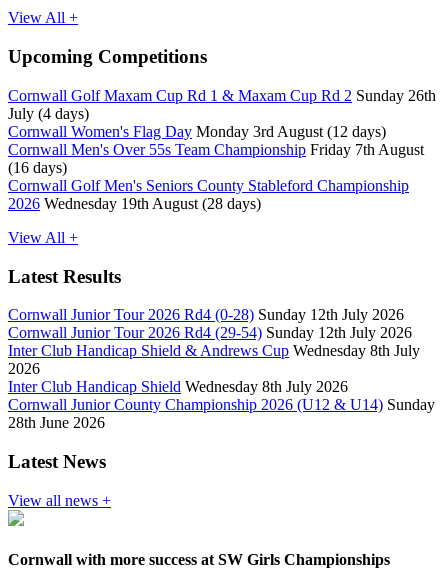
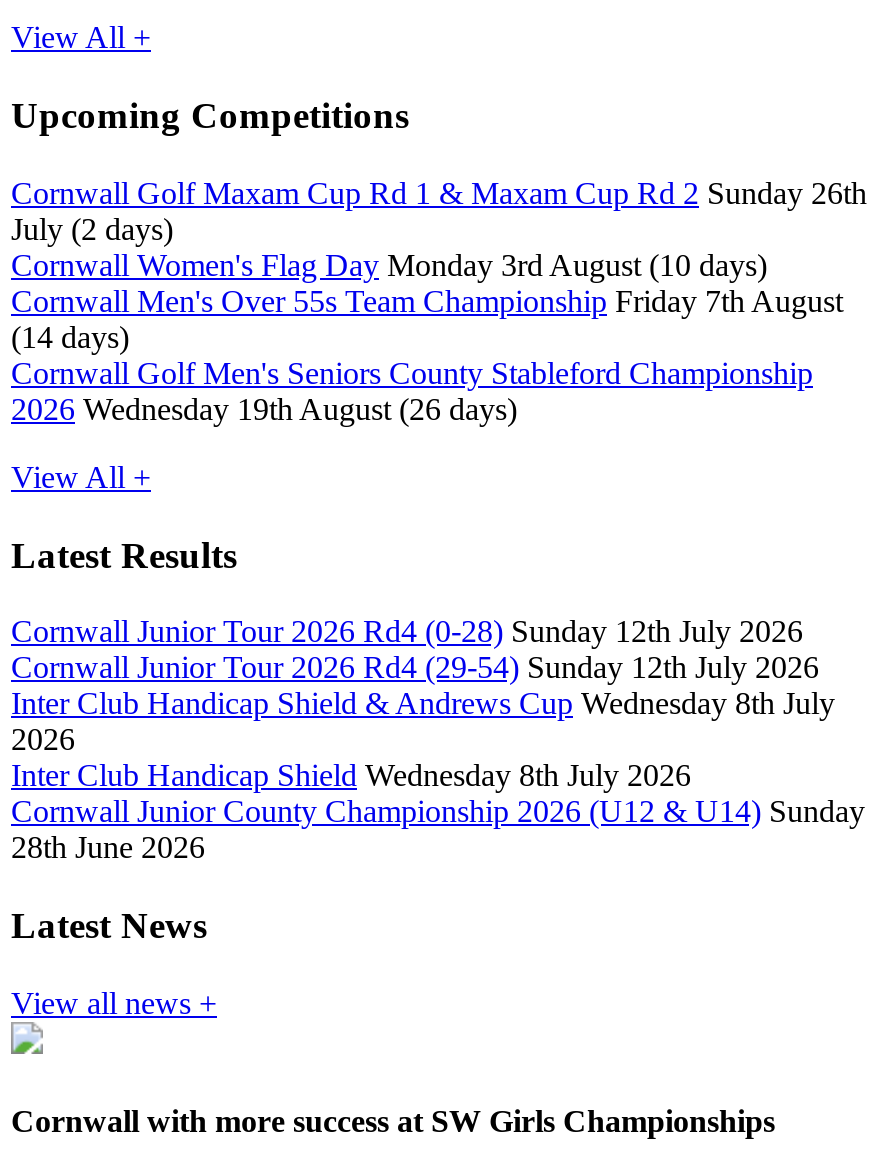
- July (4 days)
+ July (2 days)

- Cornwall Women's Flag Day Monday 3rd August (12 days)
+ Cornwall Women's Flag Day Monday 3rd August (10 days)

- (16 days)
+ (14 days)

- 2026 Wednesday 19th August (28 days)
+ 2026 Wednesday 19th August (26 days)
